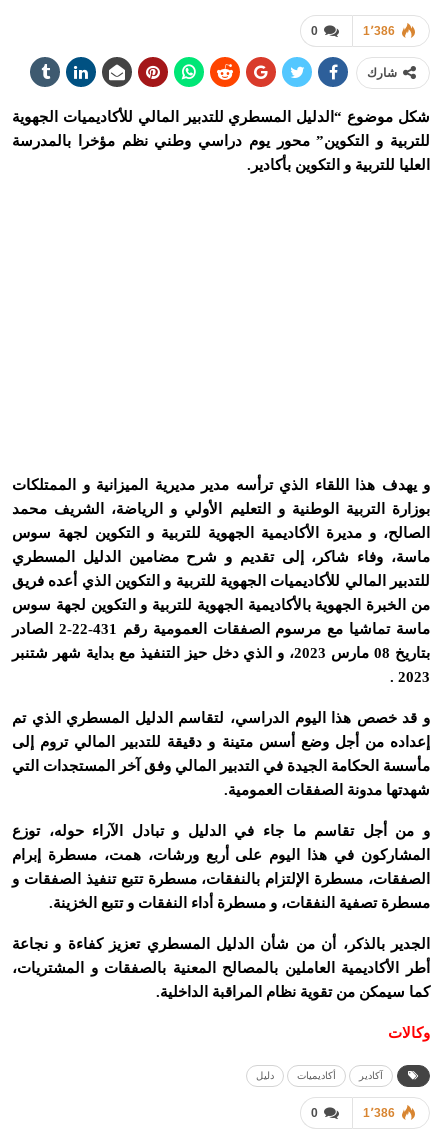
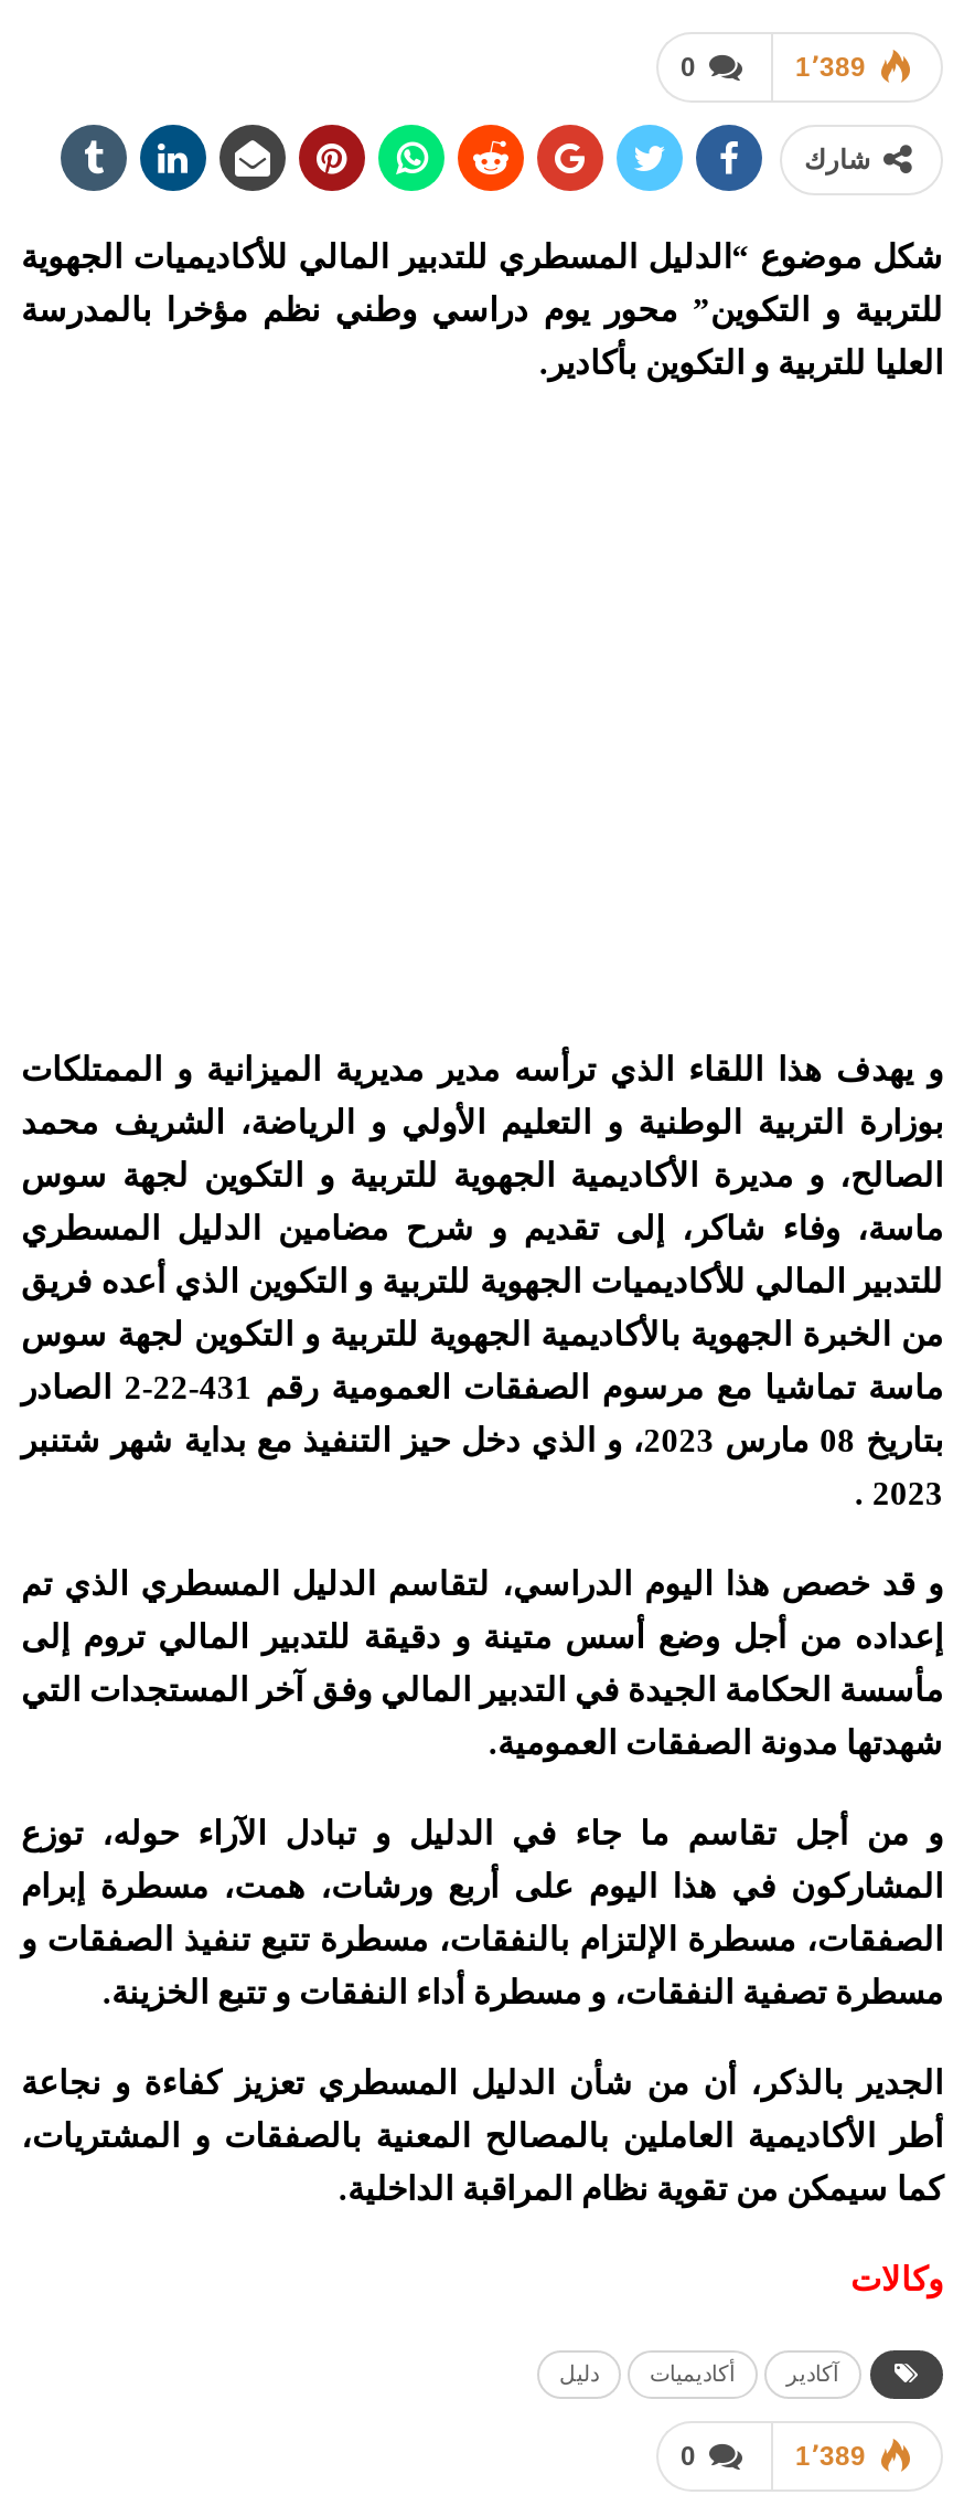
- 1٬386
+ 1٬389

- 1٬386
+ 1٬389
